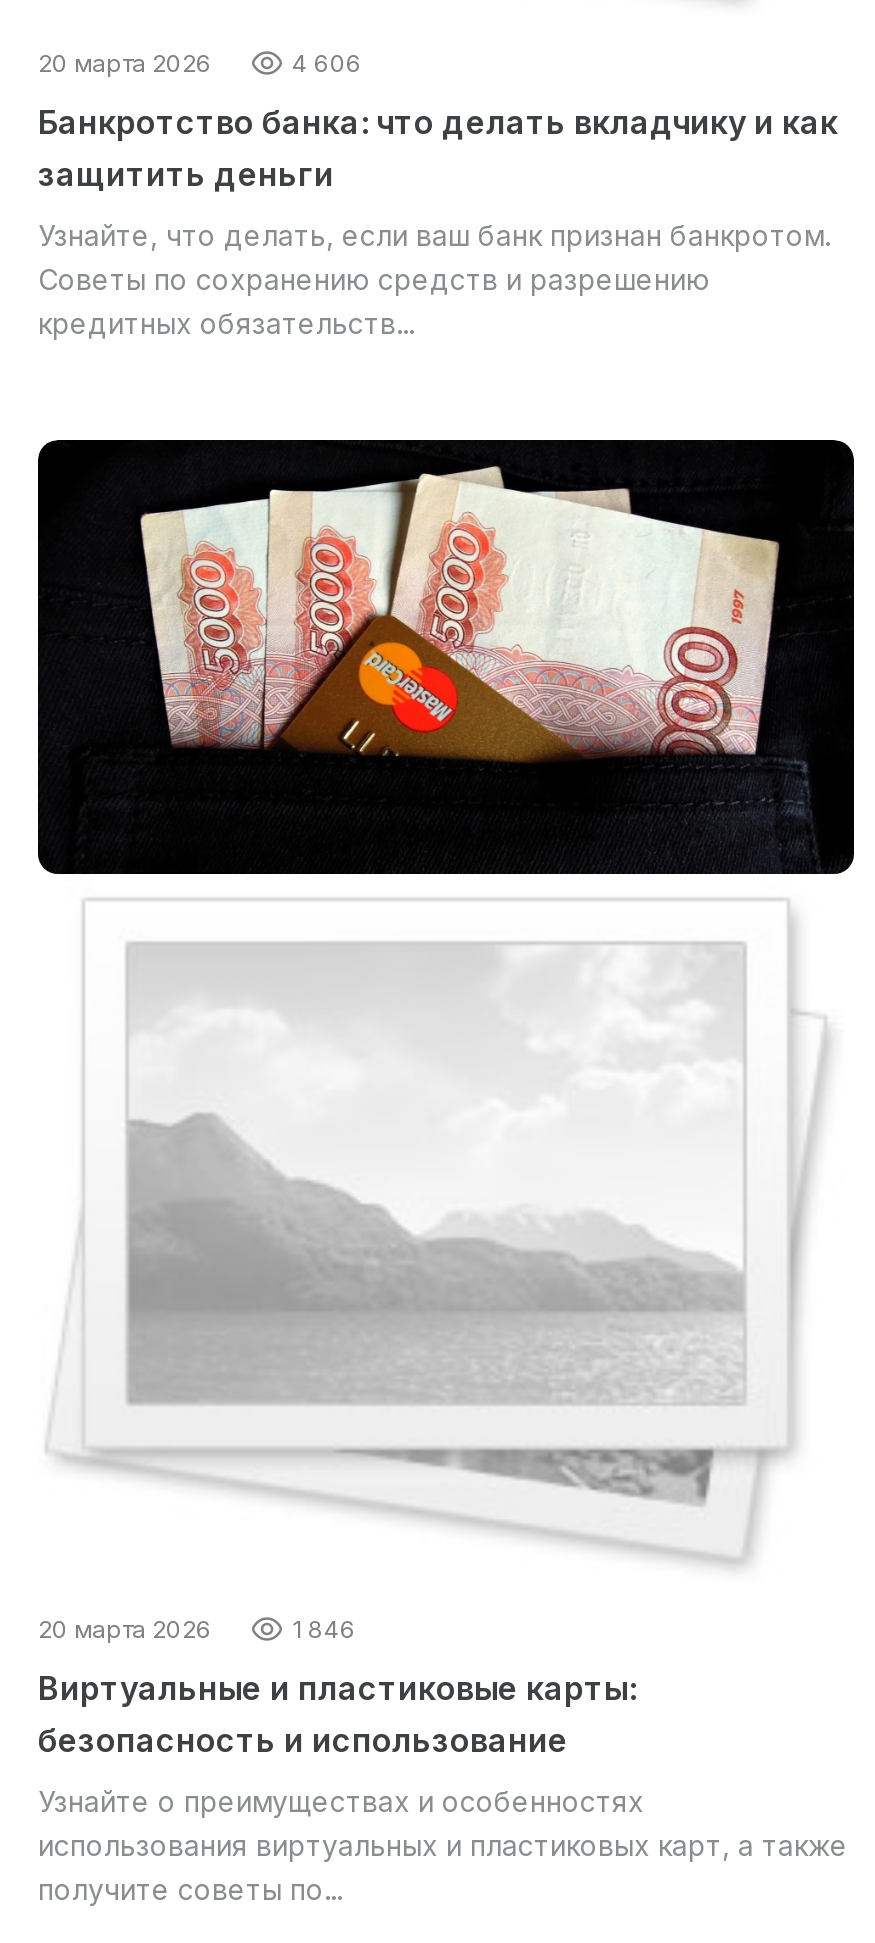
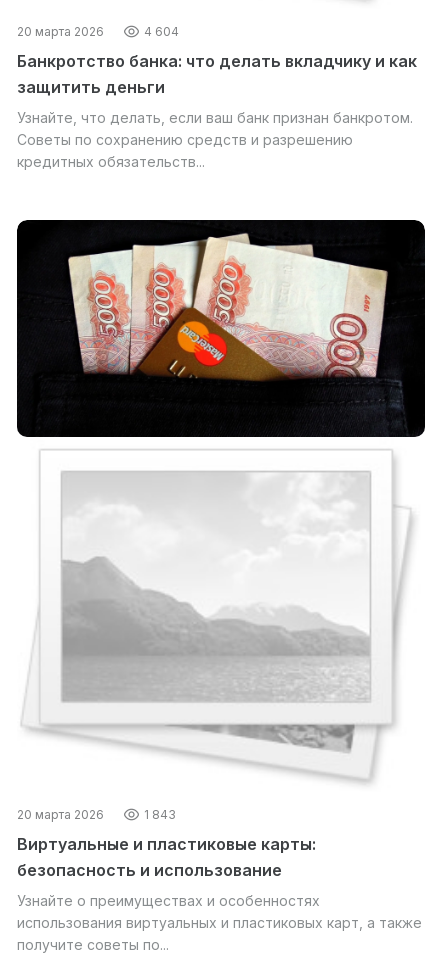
- 4 606
+ 4 604

- 1 846
+ 1 843
